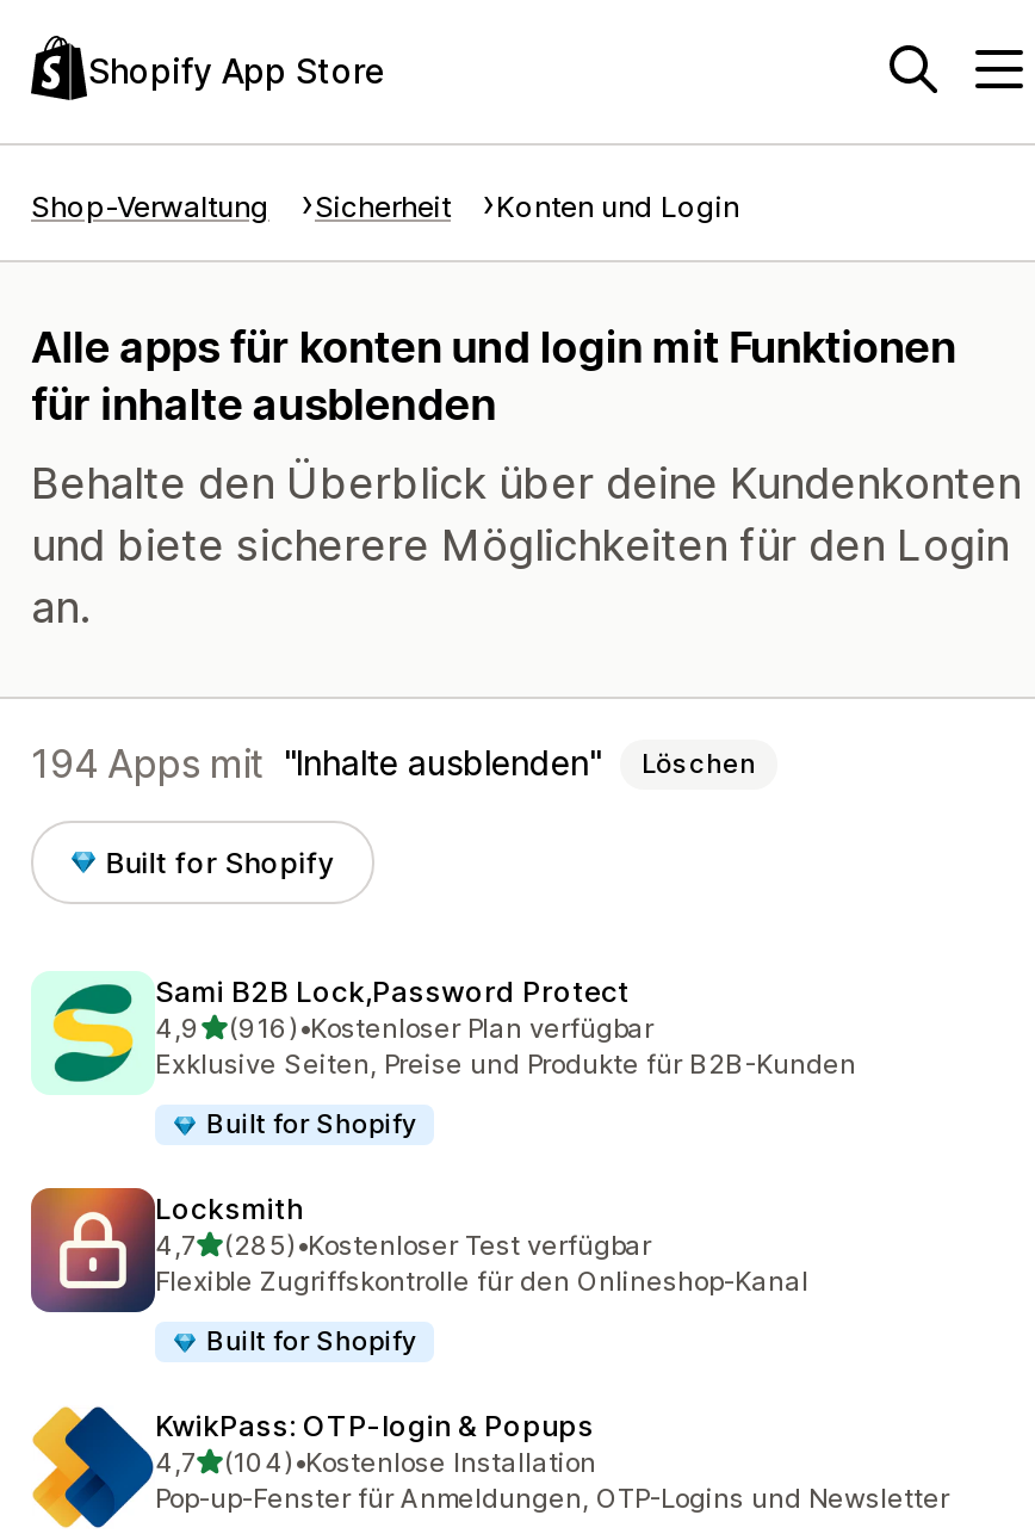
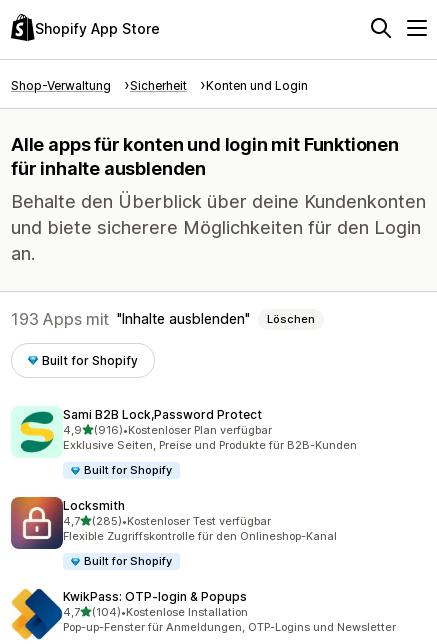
- 194 Apps mit Inhalte ausblenden Löschen
+ 193 Apps mit Inhalte ausblenden Löschen
